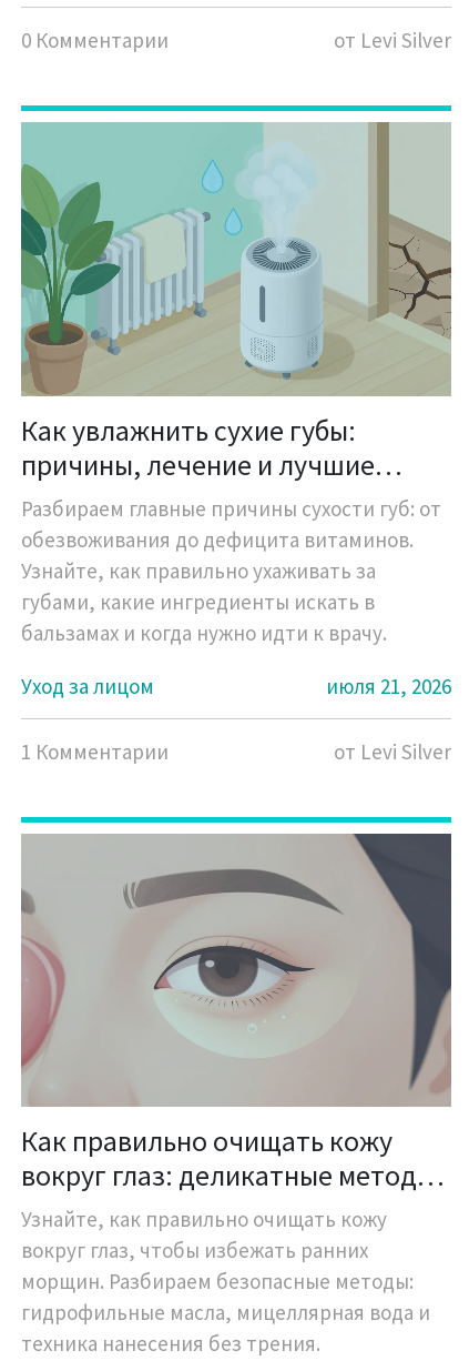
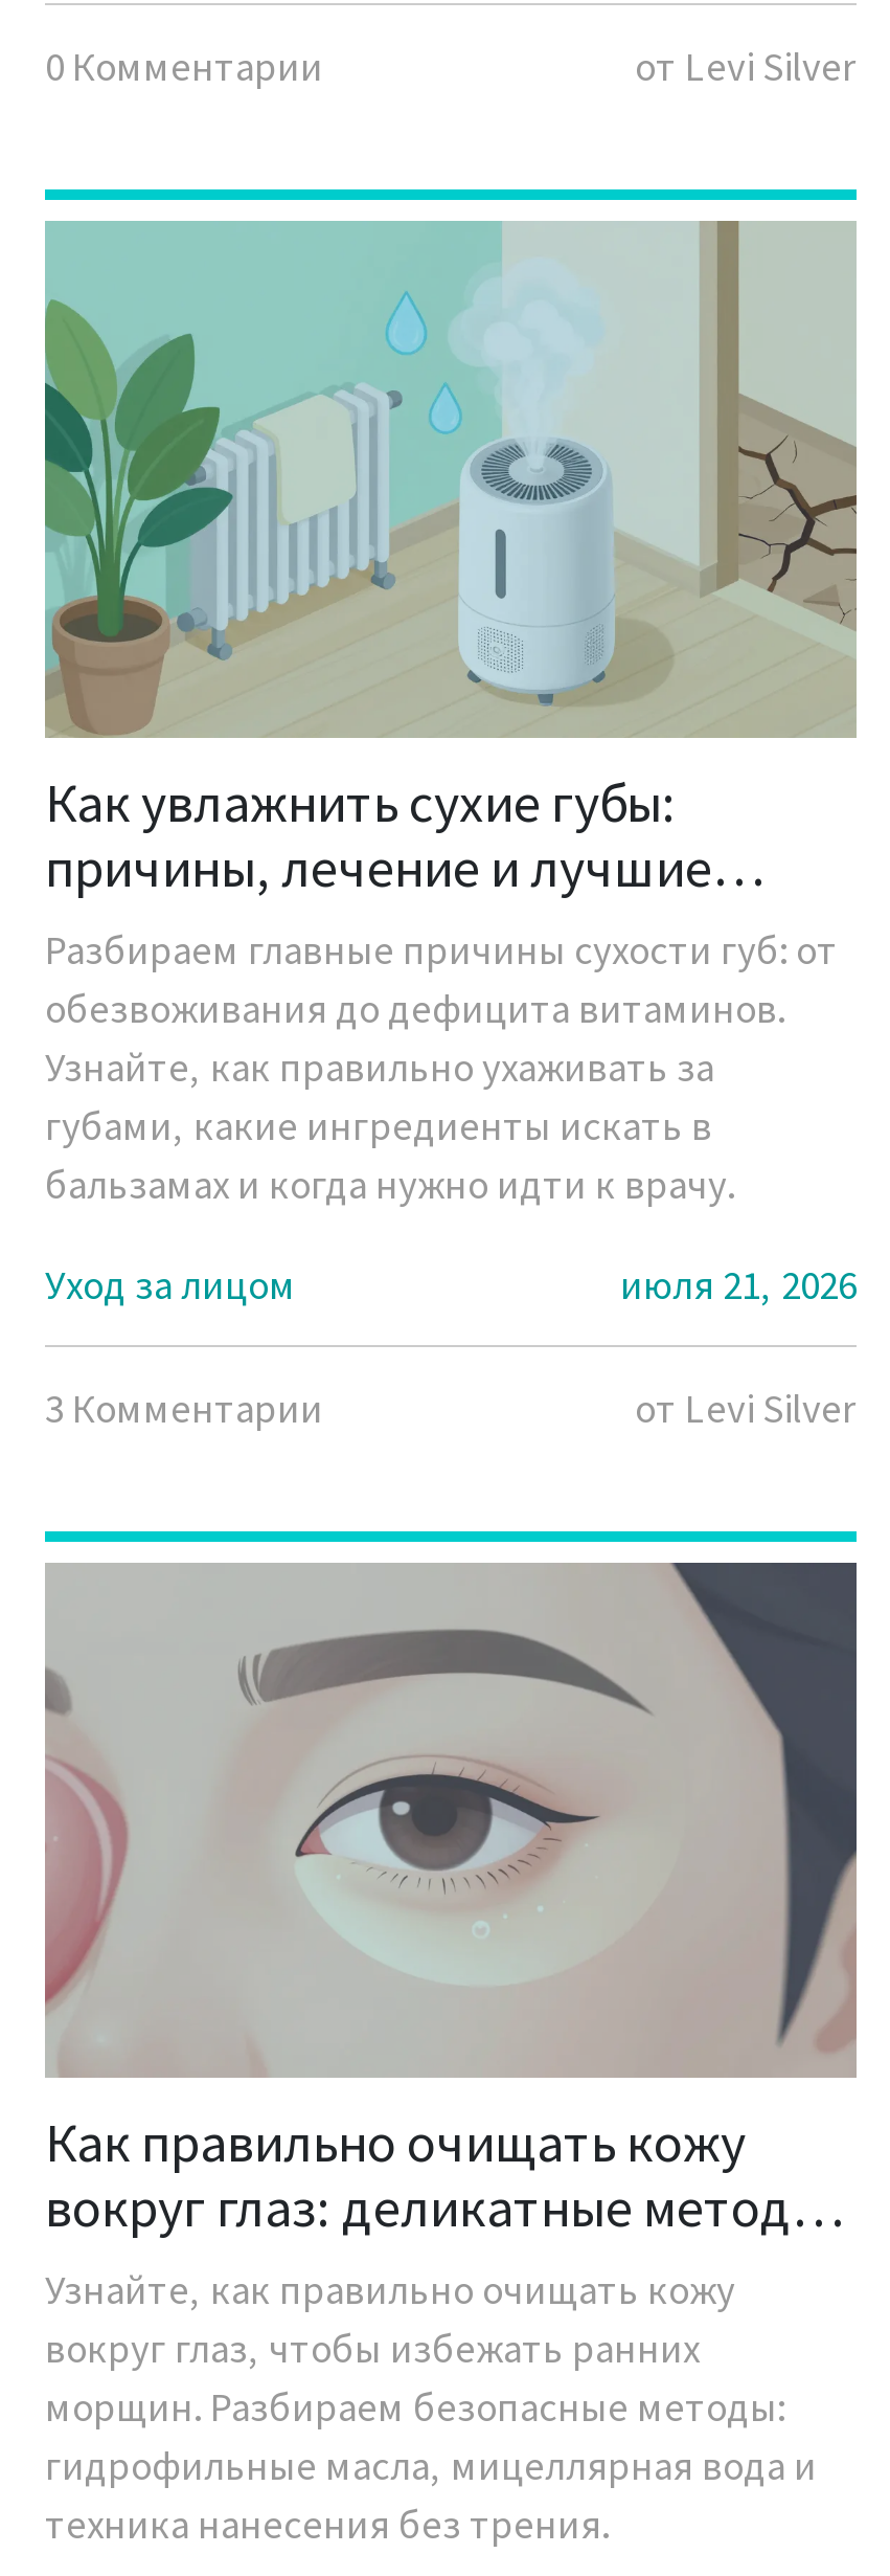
- 1 Комментарии
+ 3 Комментарии
